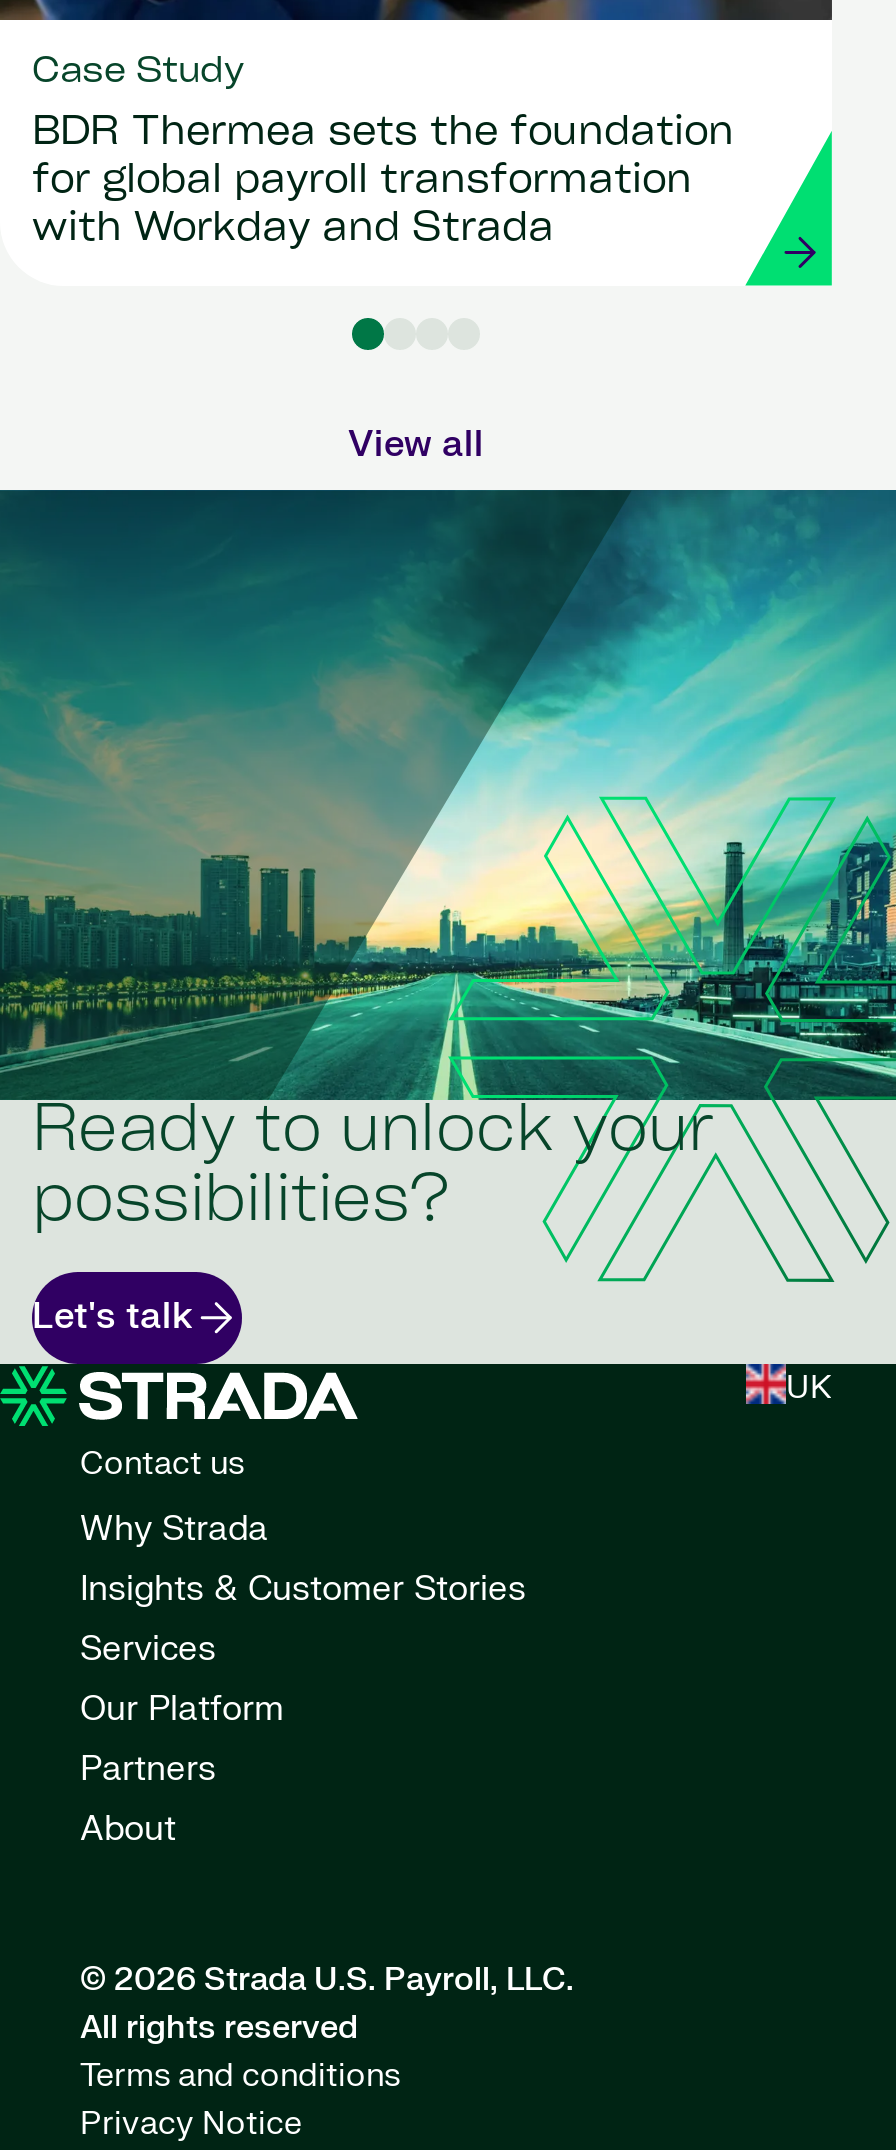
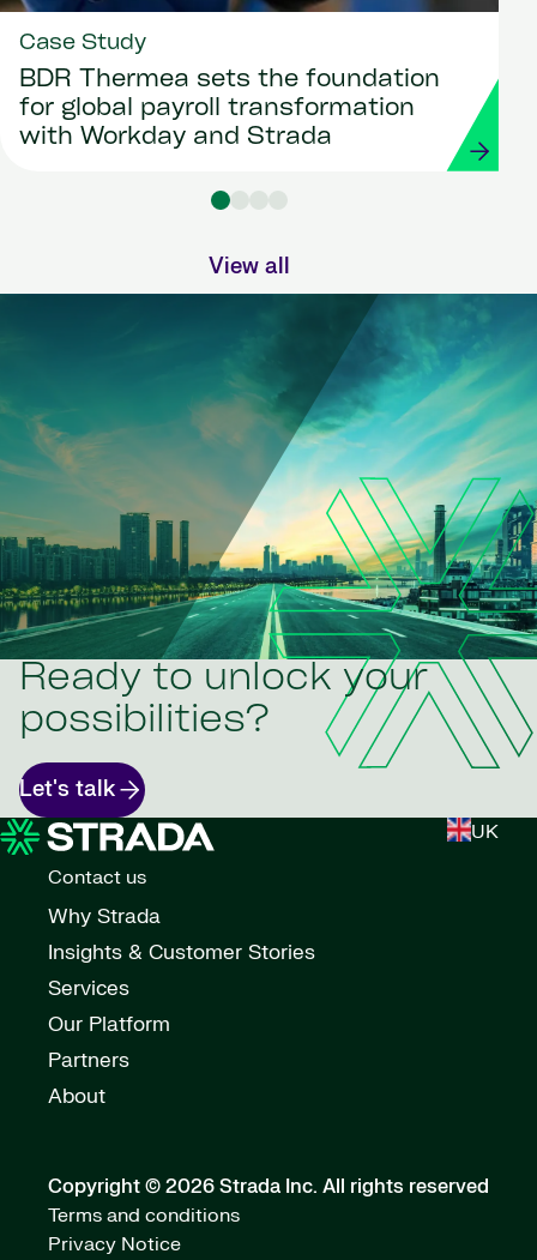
- © 2026 Strada U.S. Payroll, LLC.
- All rights reserved
+ Copyright © 2026 Strada Inc. All rights reserved
